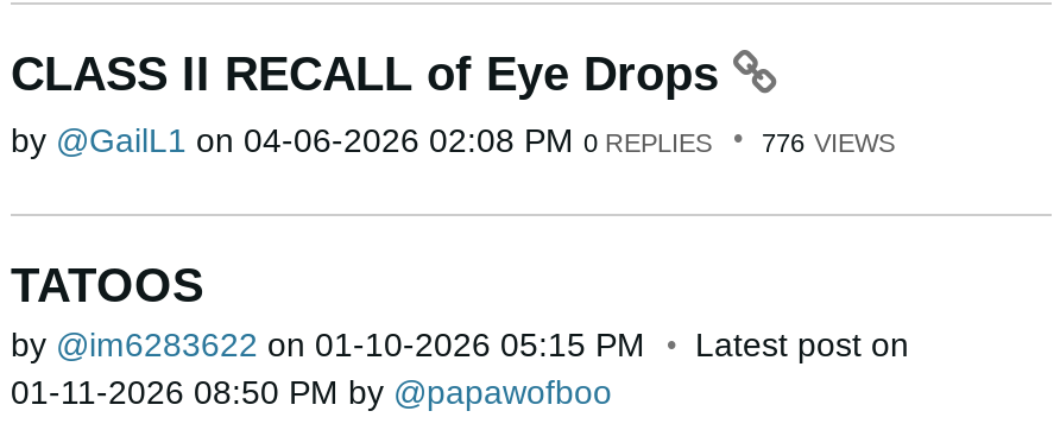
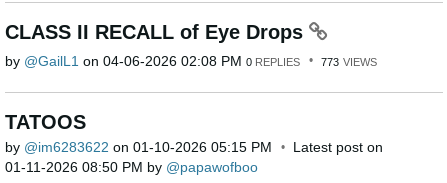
- by GailL1 on 04-06-2026 02:08 PM 0 REPLIES 776 VIEWS
+ by GailL1 on 04-06-2026 02:08 PM 0 REPLIES 773 VIEWS
